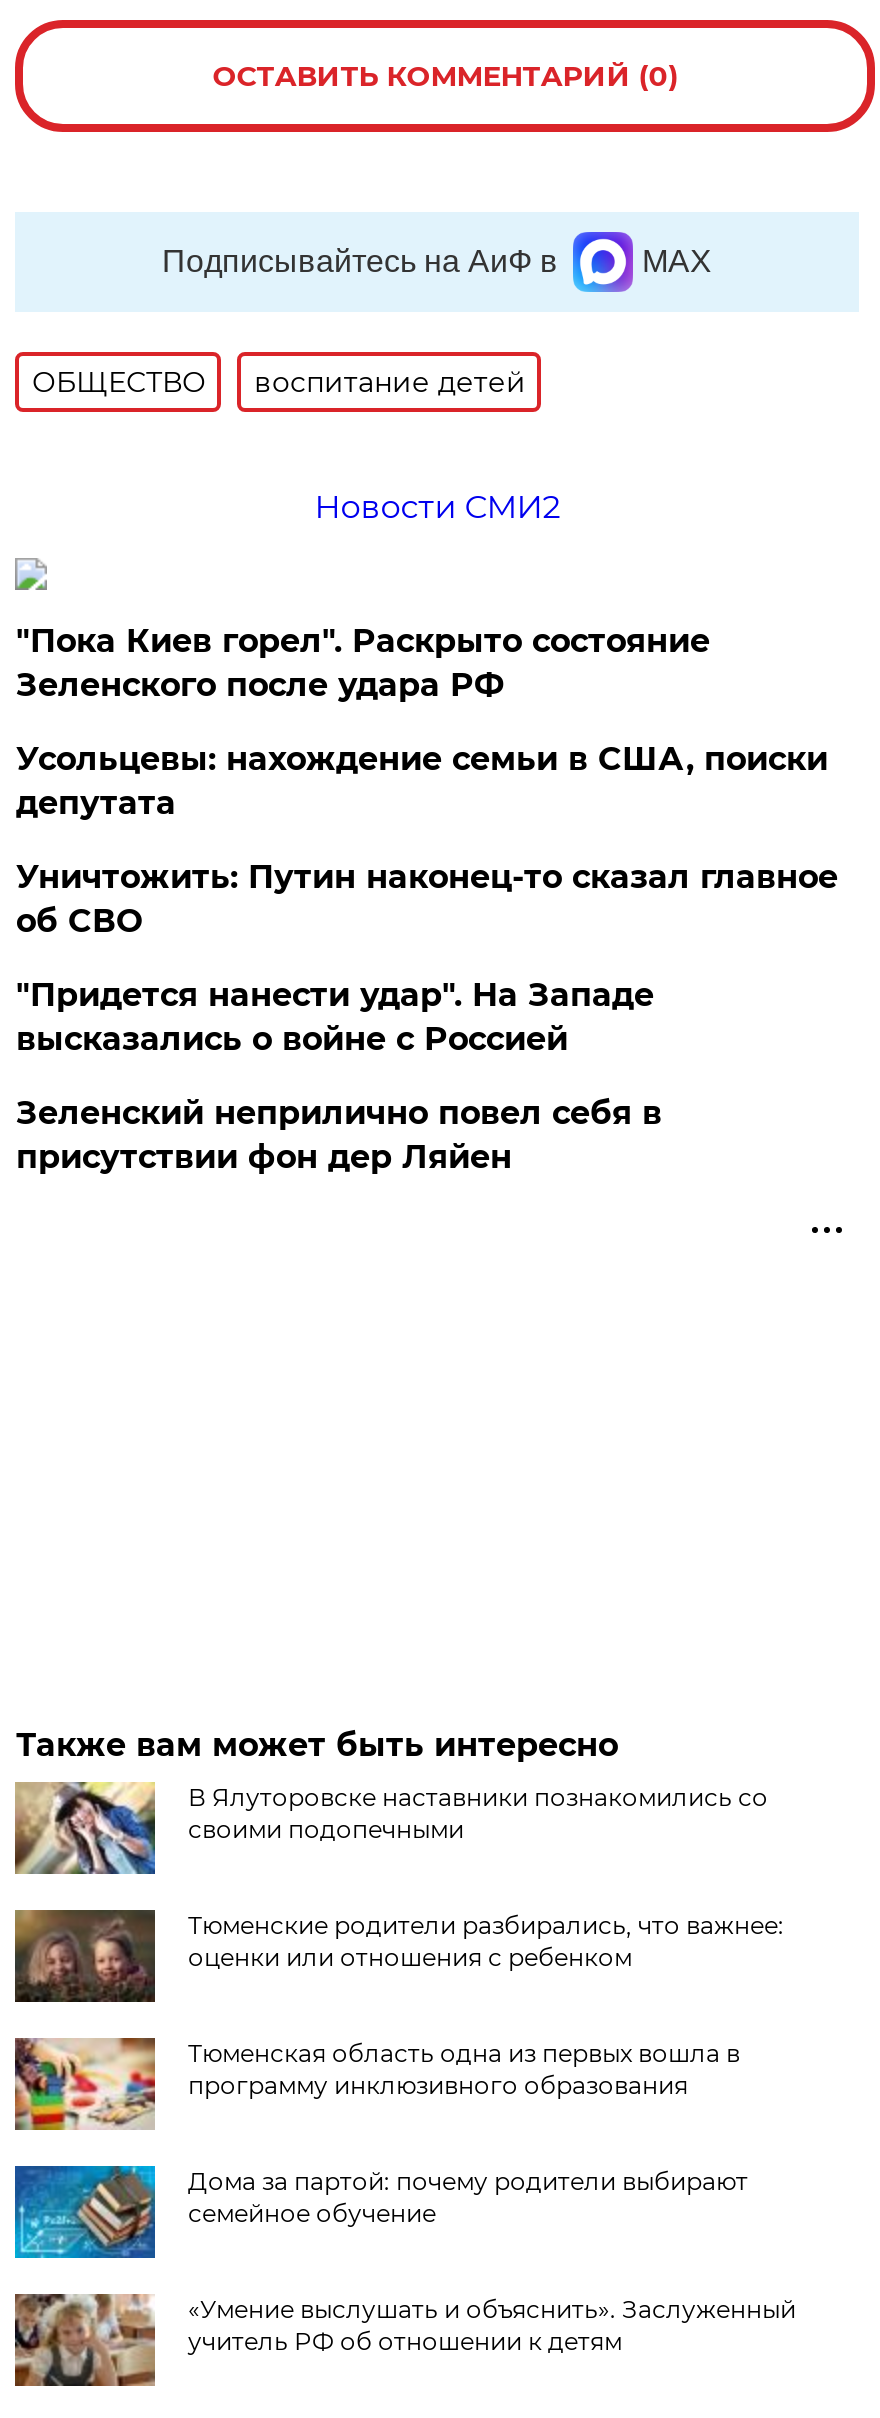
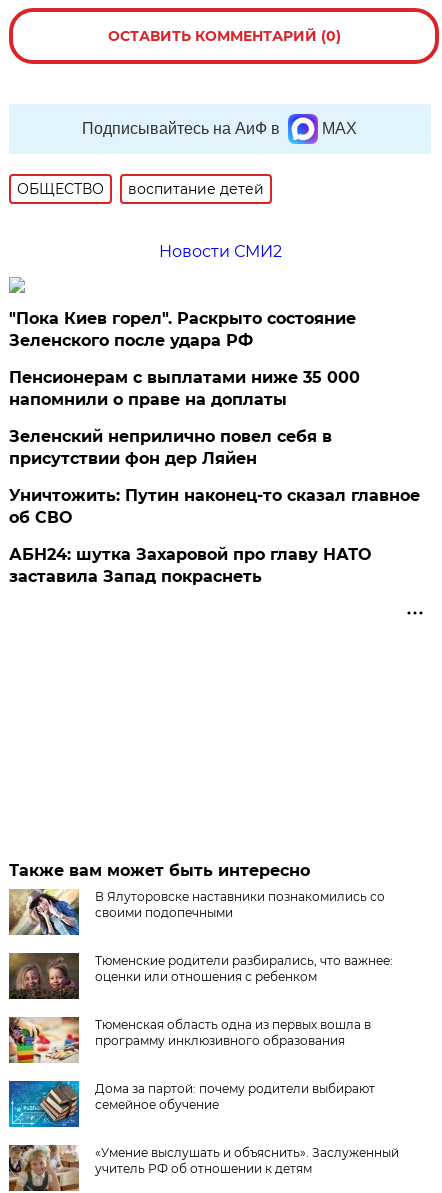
- Усольцевы: нахождение семьи в США, поиски
- депутата
- "Придется нанести удар". На Западе
- высказались о войне с Россией
+ Пенсионерам с выплатами ниже 35 000
+ напомнили о праве на доплаты

moved down: Уничтожить: Путин наконец-то сказал главное | об СВО

moved up: Зеленский неприлично повел cебя в | присутствии фон дер Ляйен

+ АБН24: шутка Захаровой про главу НАТО
+ заставила Запад покраснеть
